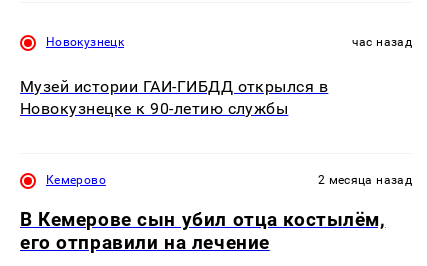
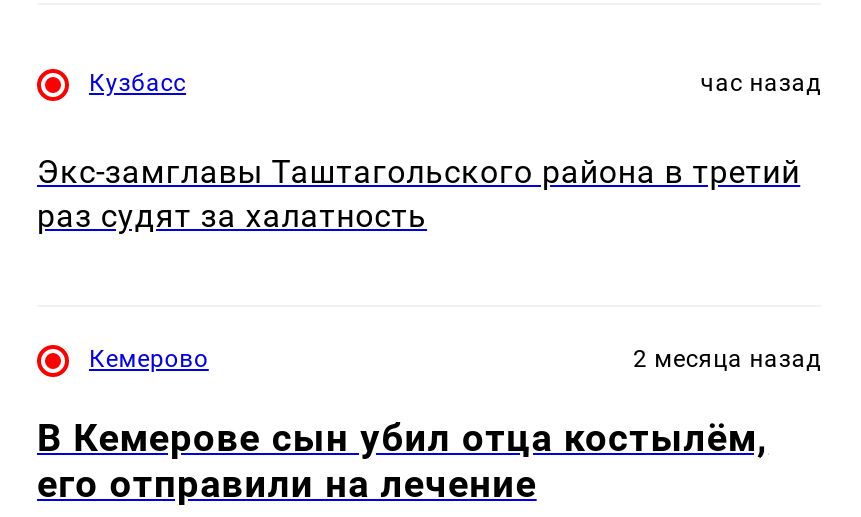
- Новокузнецк
+ Кузбасс

- Музей истории ГАИ-ГИБДД открылся в
- Новокузнецке к 90-летию службы
+ Экс-замглавы Таштагольского района в третий
+ раз судят за халатность
